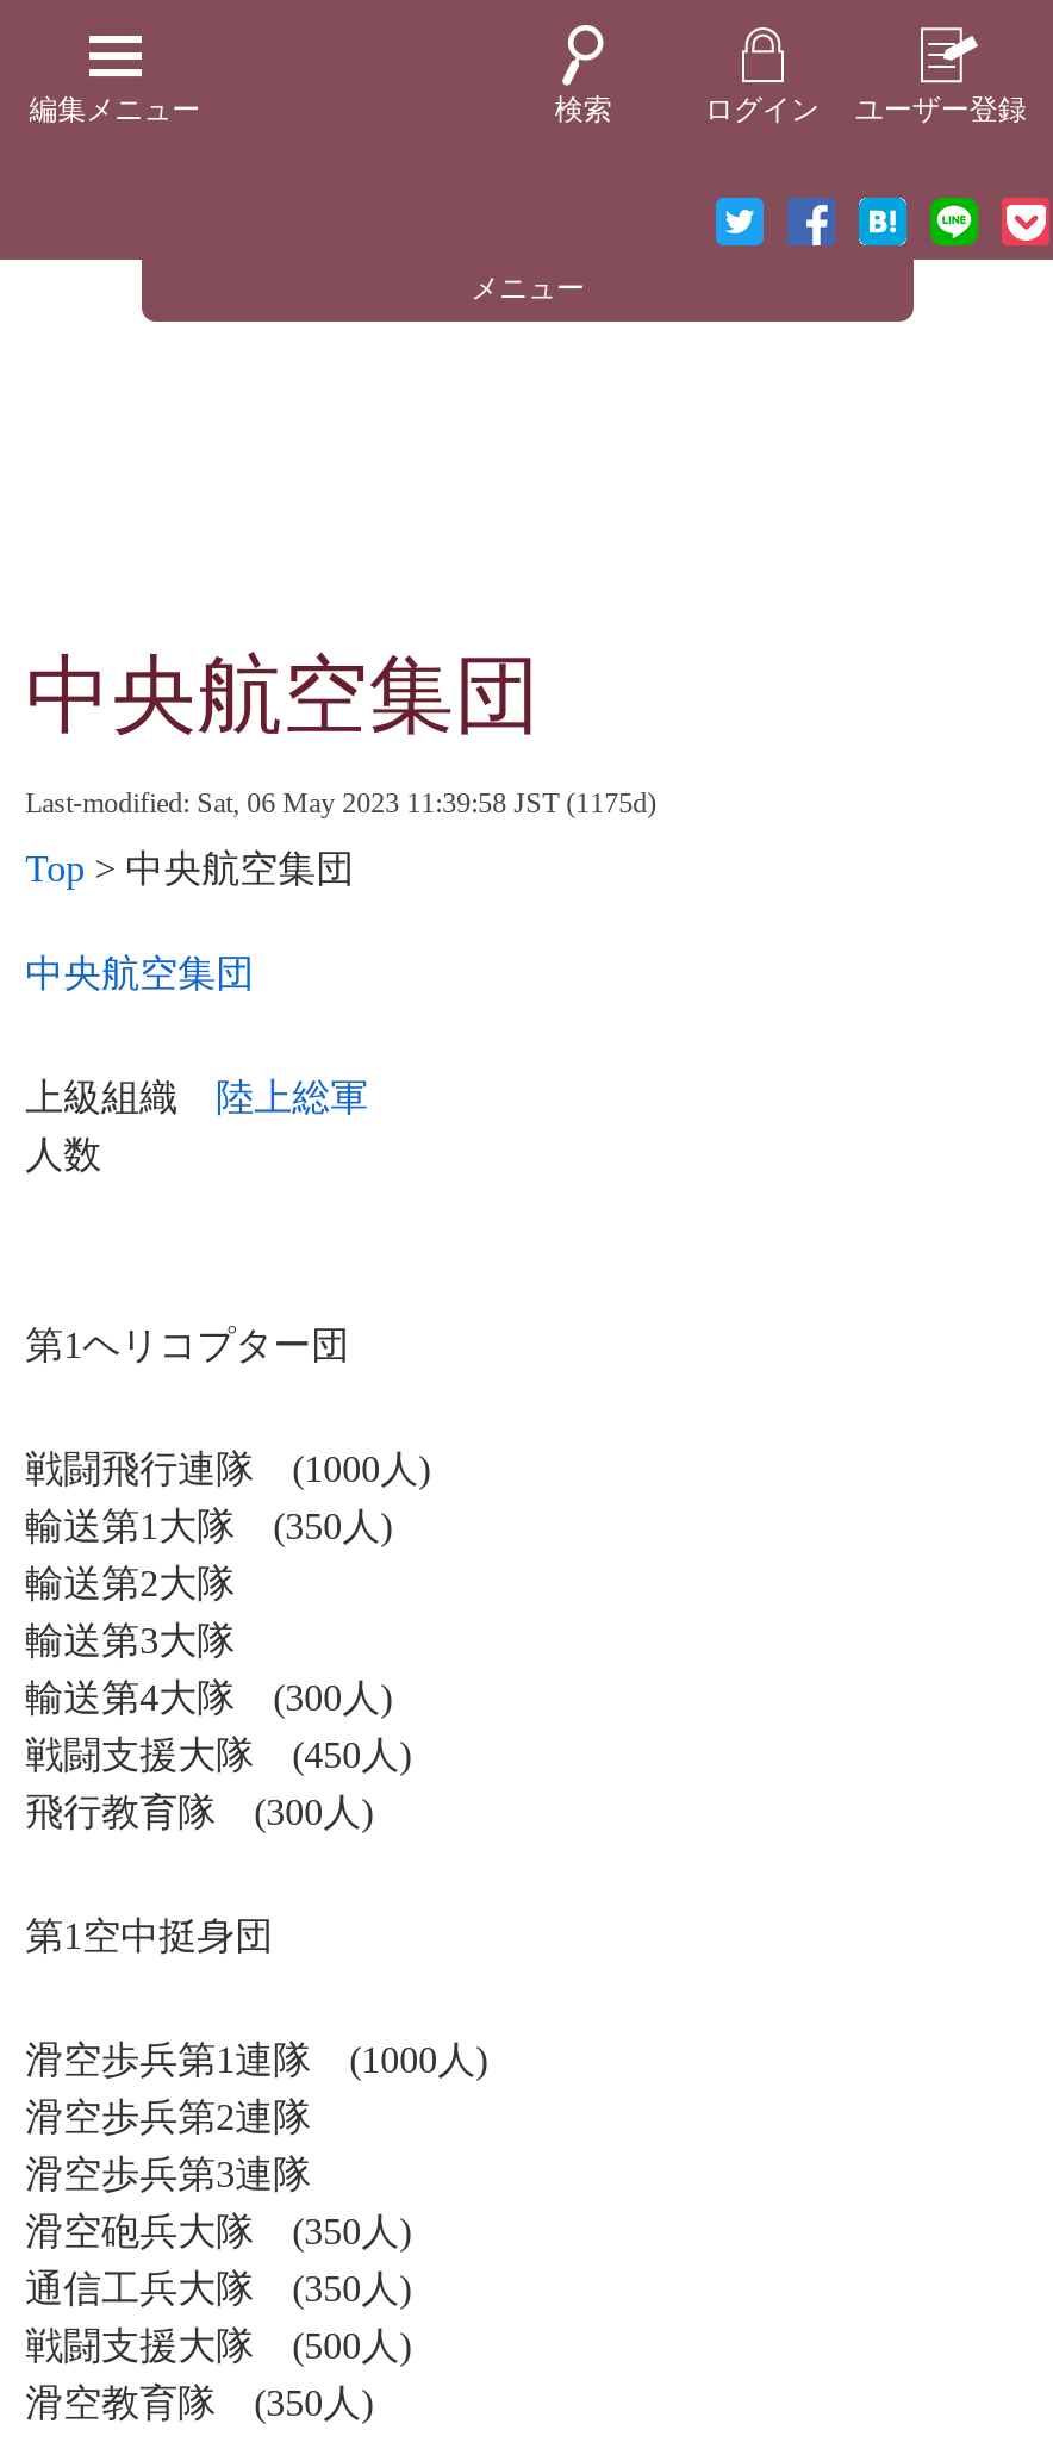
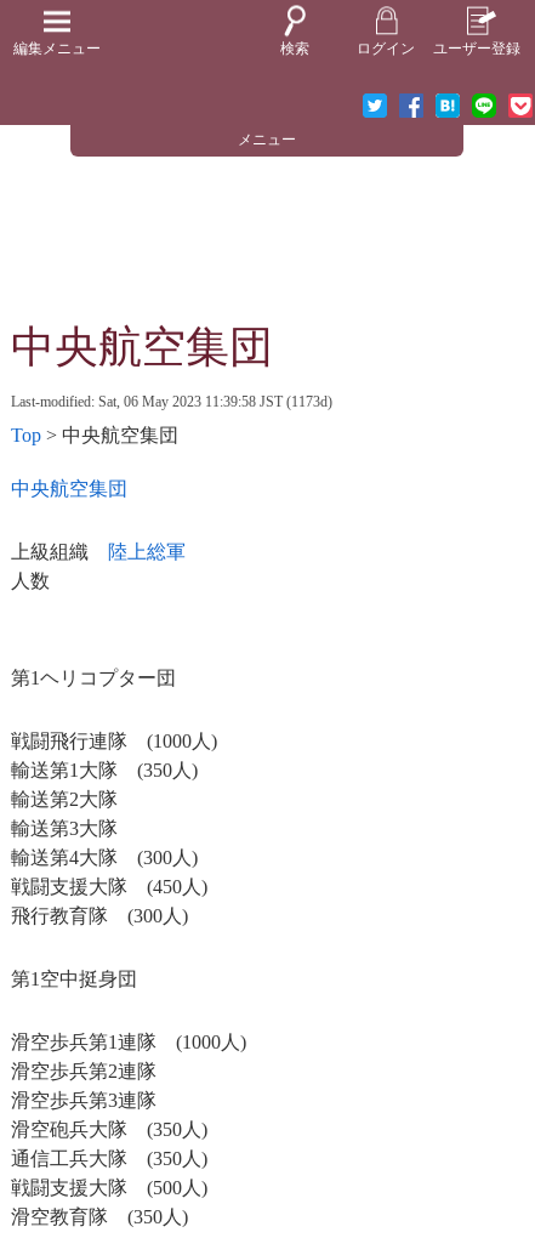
- Last-modified: Sat, 06 May 2023 11:39:58 JST (1175d)
+ Last-modified: Sat, 06 May 2023 11:39:58 JST (1173d)
